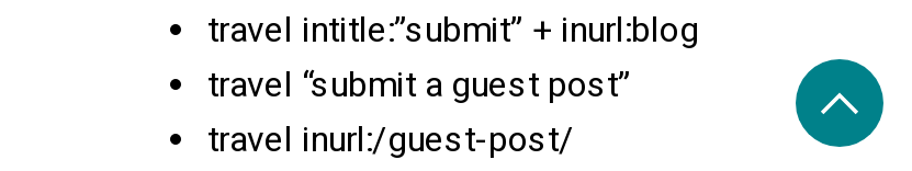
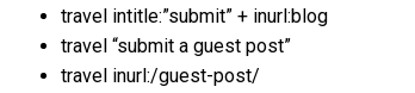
- [image]
